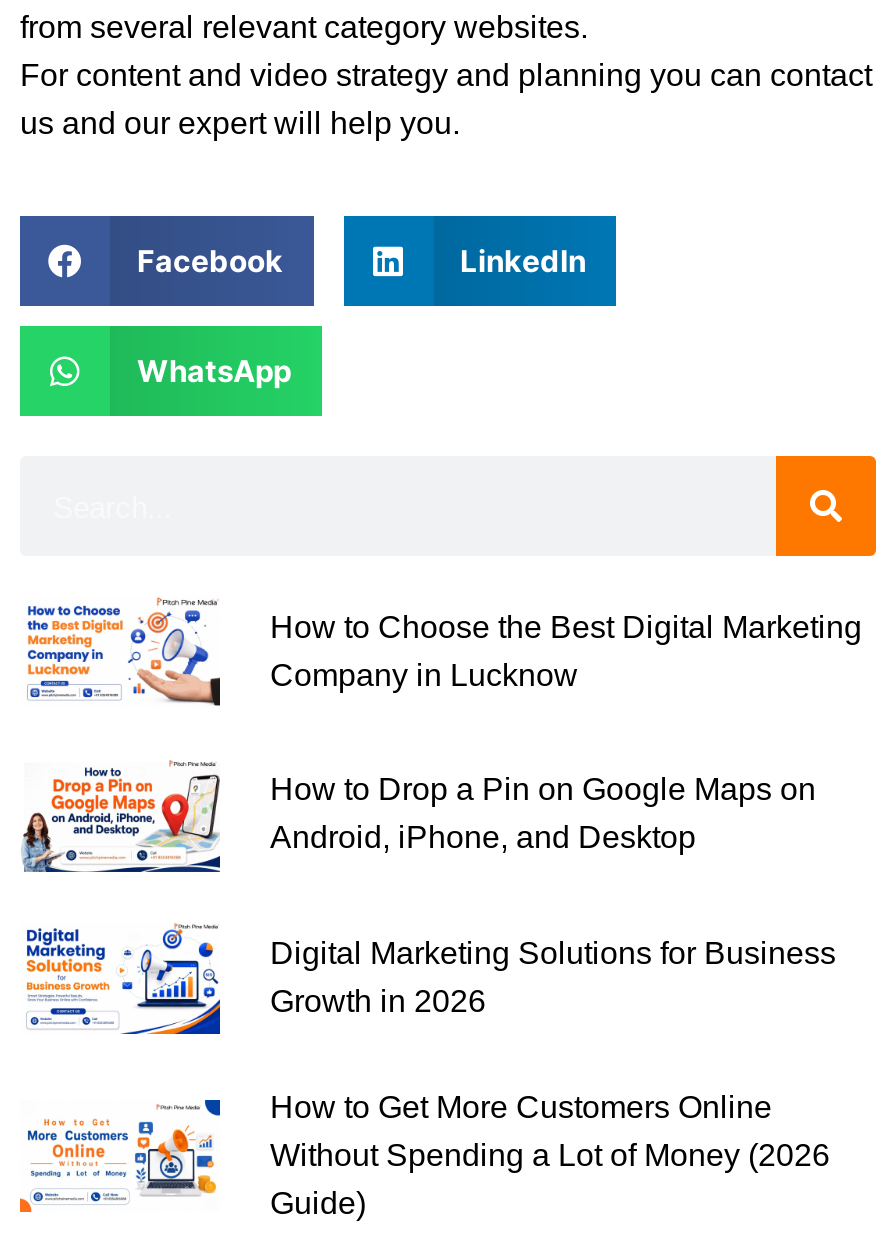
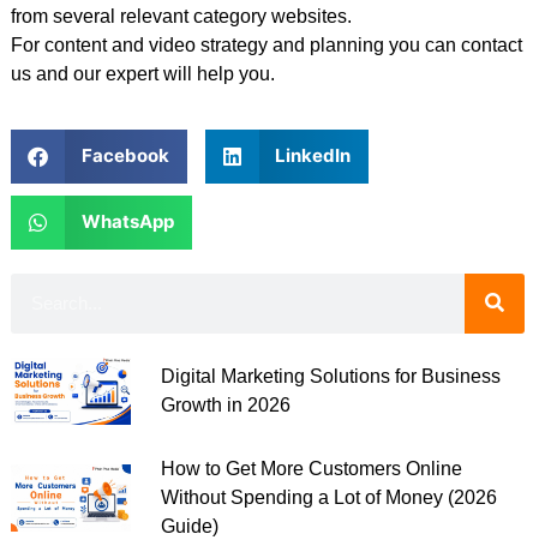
- [image]
- How to Choose the Best Digital Marketing
- Company in Lucknow
- How to Drop a Pin on Google Maps on
- Android, iPhone, and Desktop

- [image]
